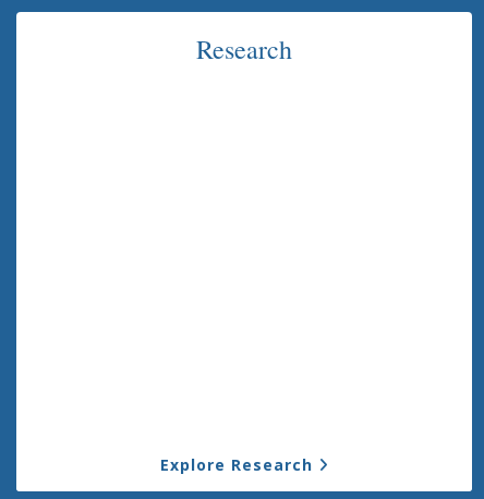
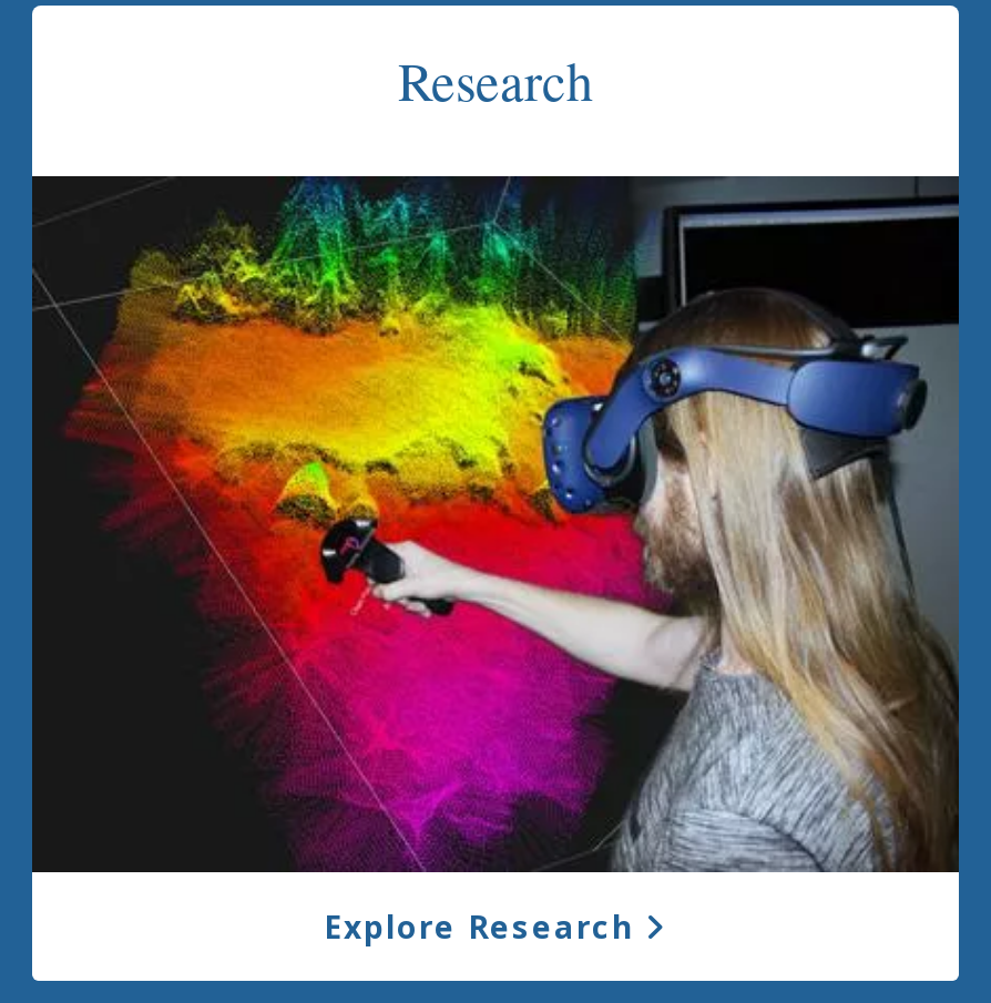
+ [image]
